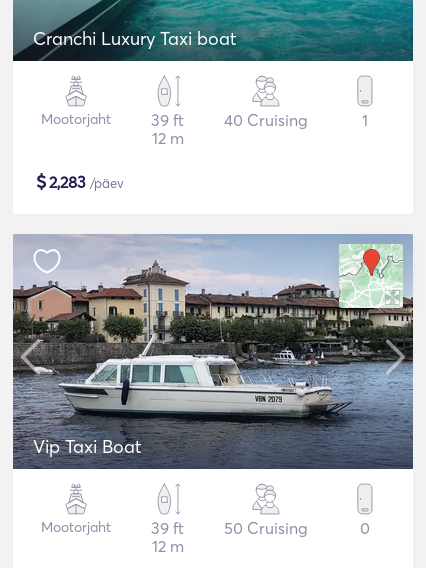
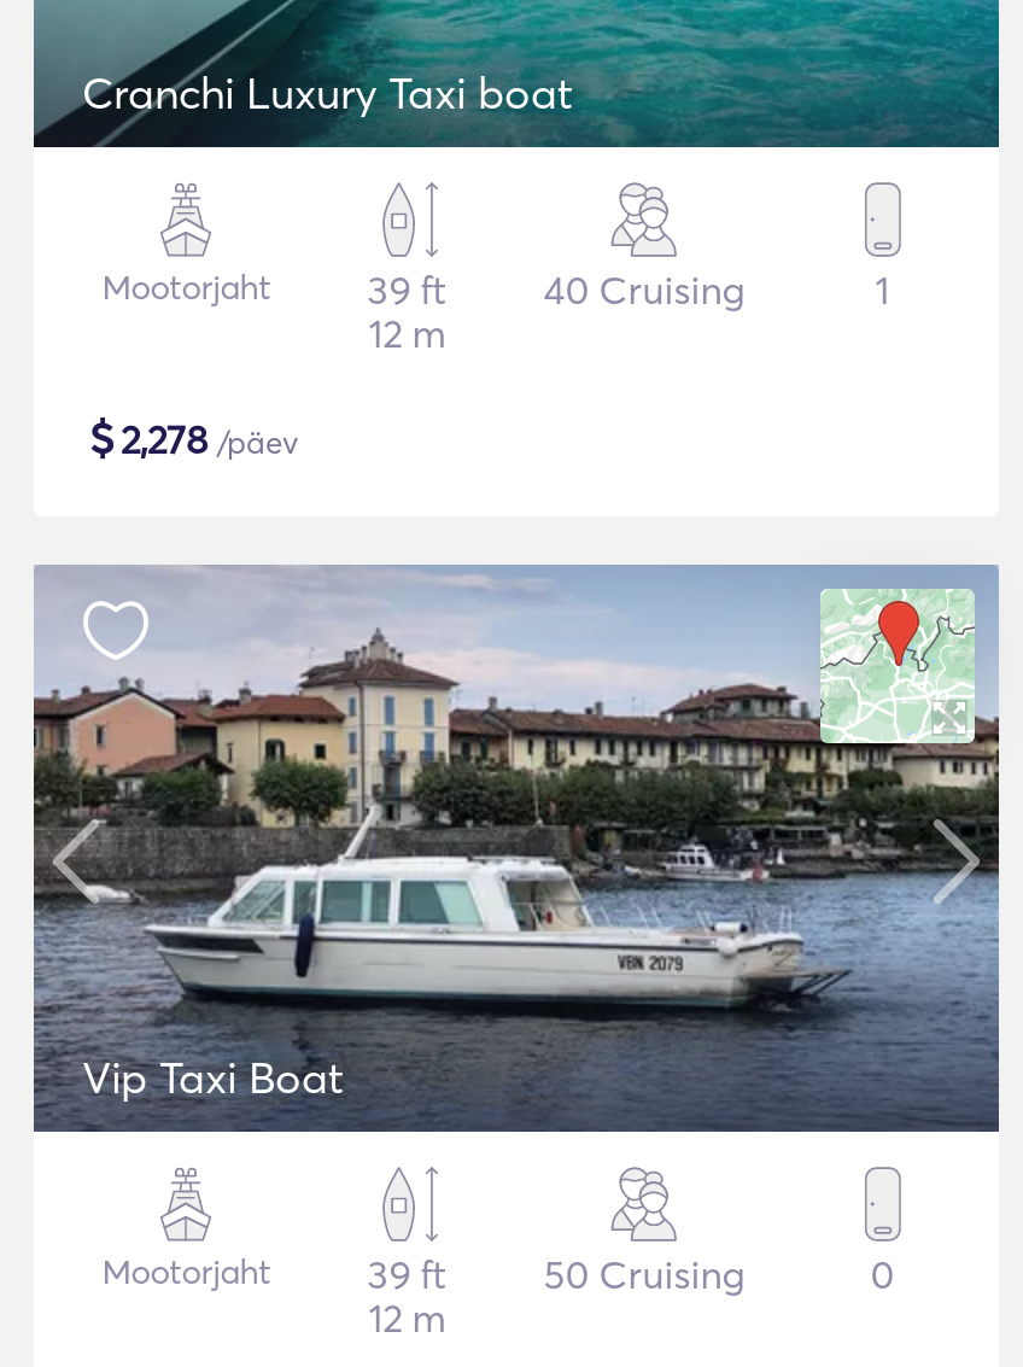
- $2,283 /päev
+ $2,278 /päev
